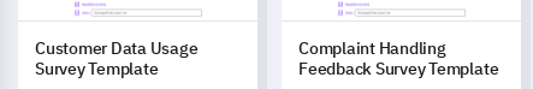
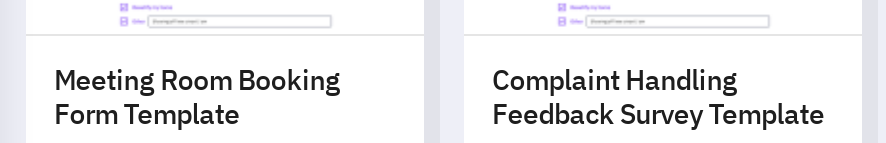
- Customer Data Usage
- Survey Template
+ Meeting Room Booking
+ Form Template
